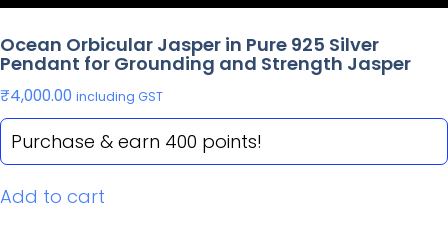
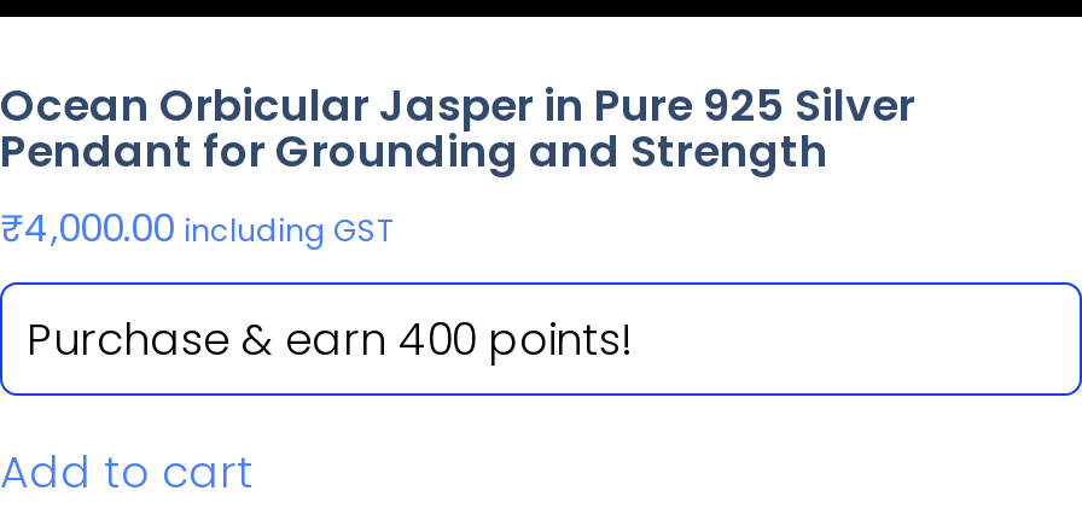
- Pendant for Grounding and Strength Jasper
+ Pendant for Grounding and Strength
